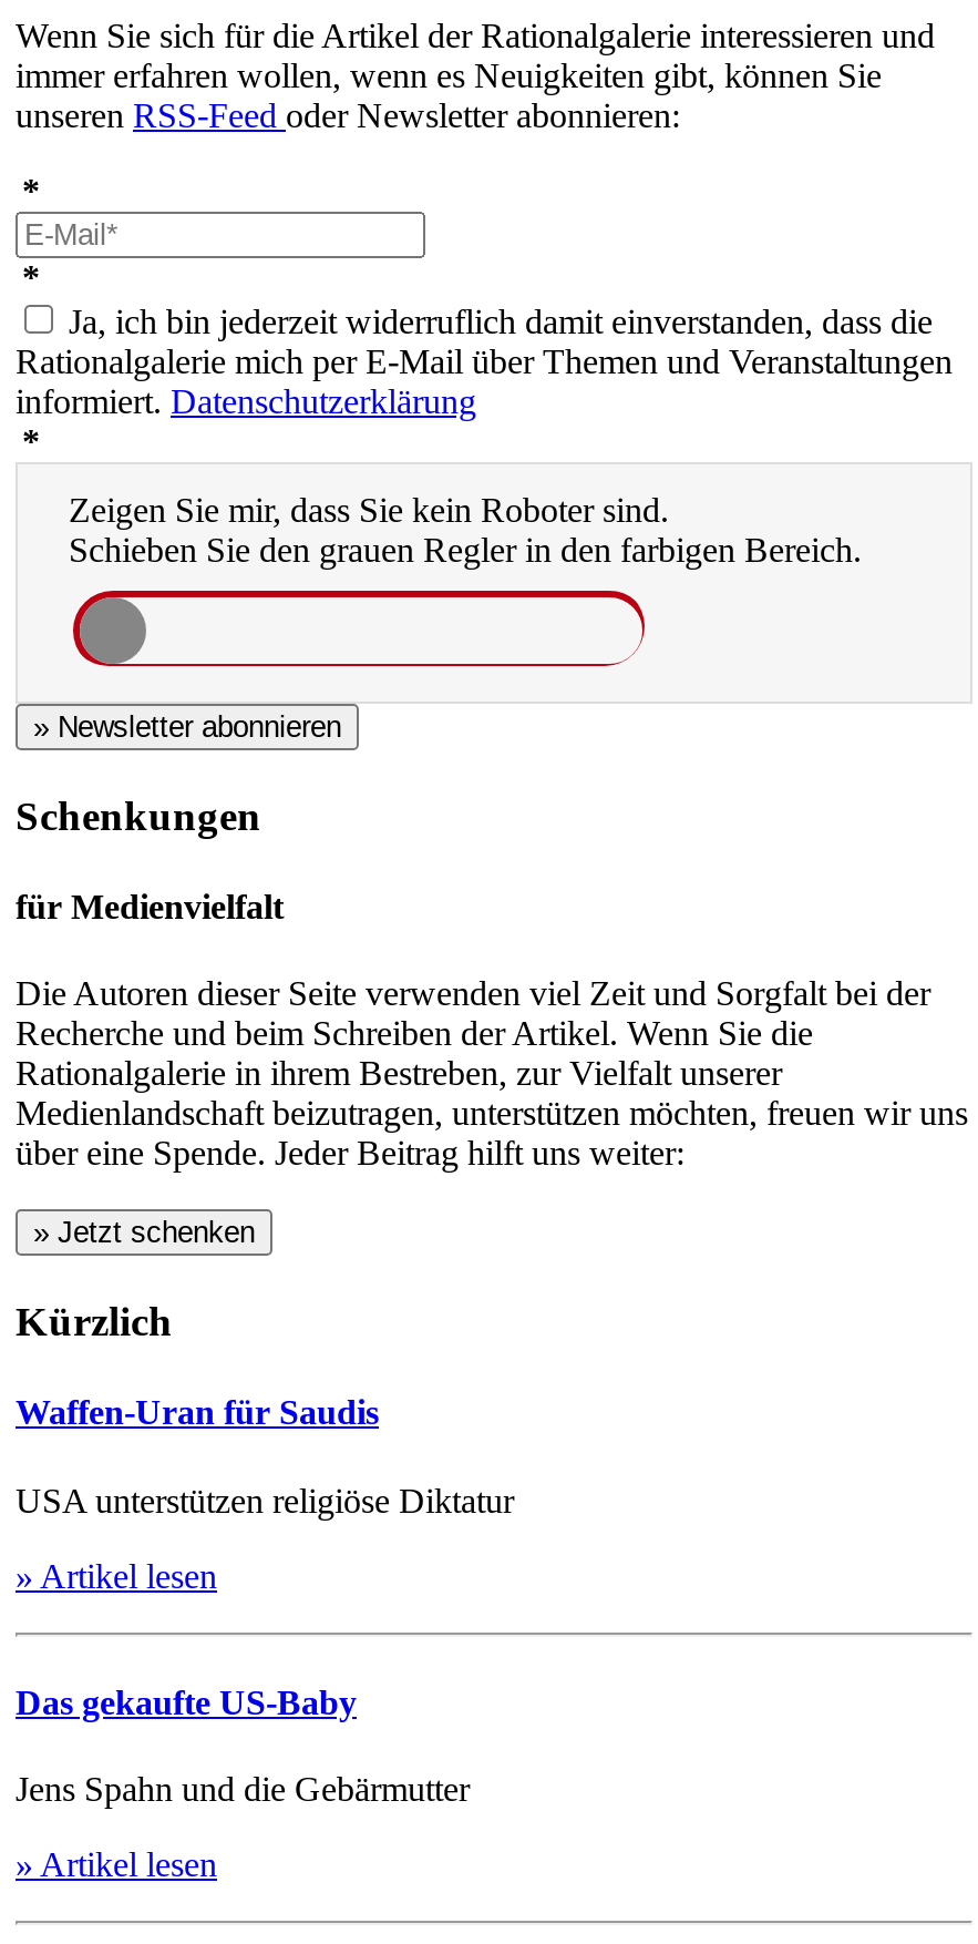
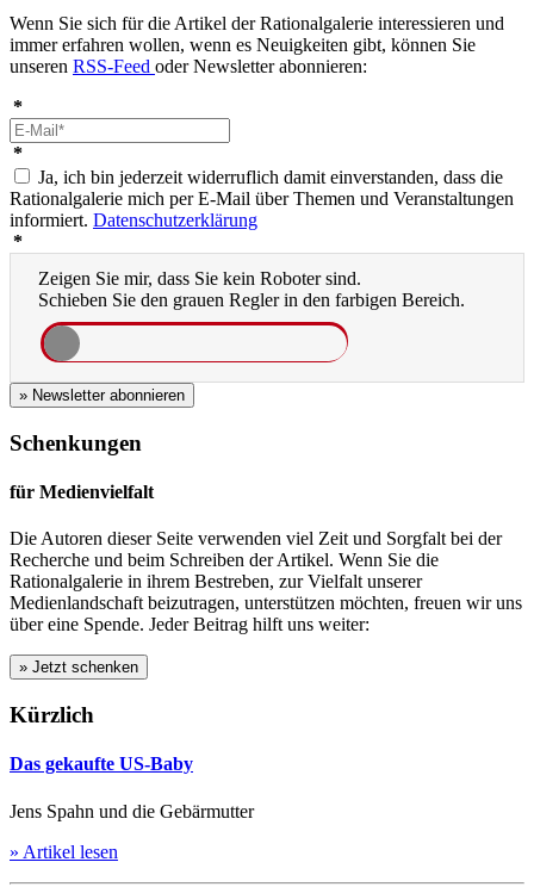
- Waffen-Uran für Saudis
- USA unterstützen religiöse Diktatur
- » Artikel lesen
